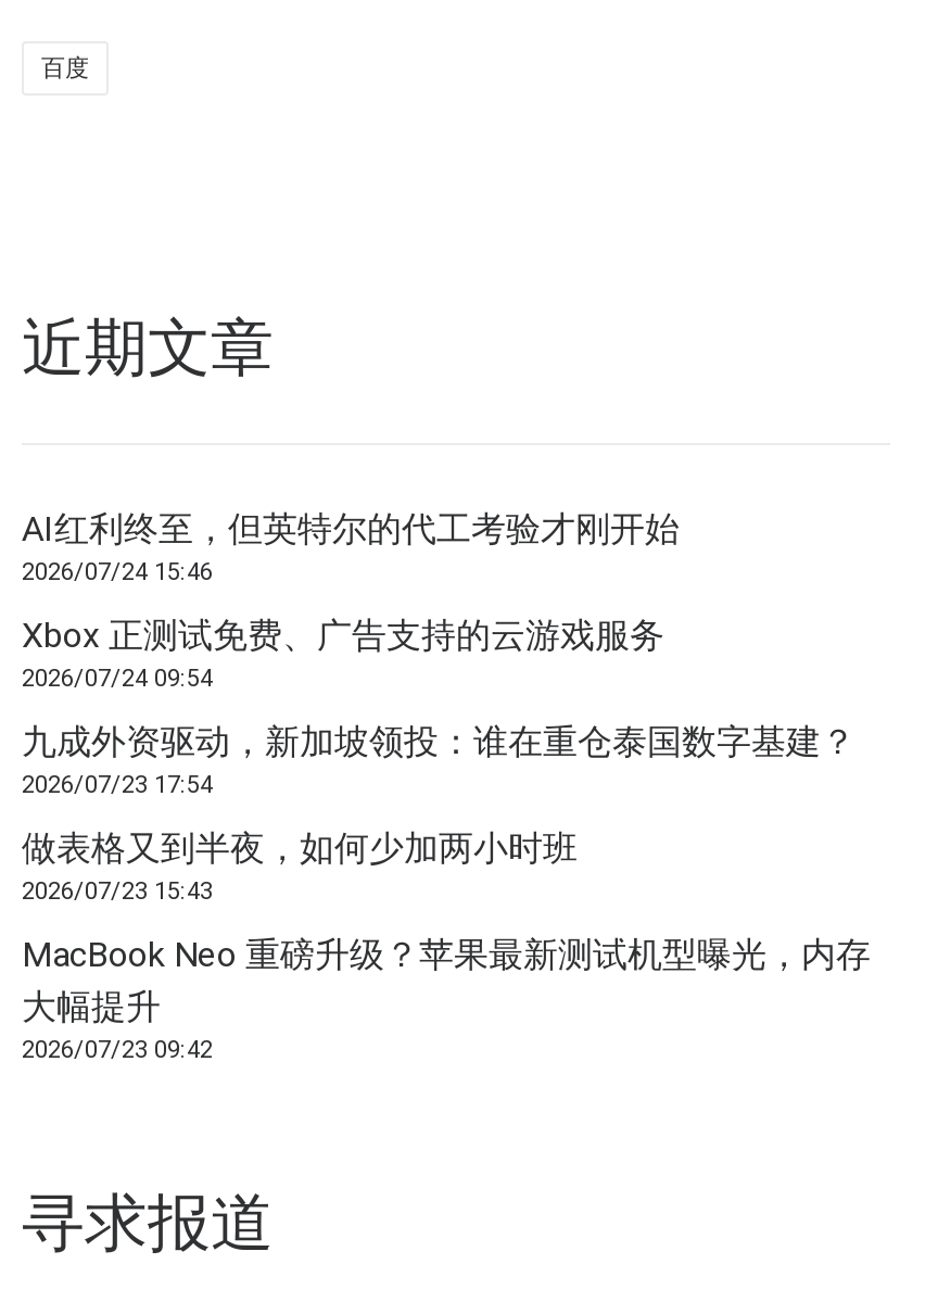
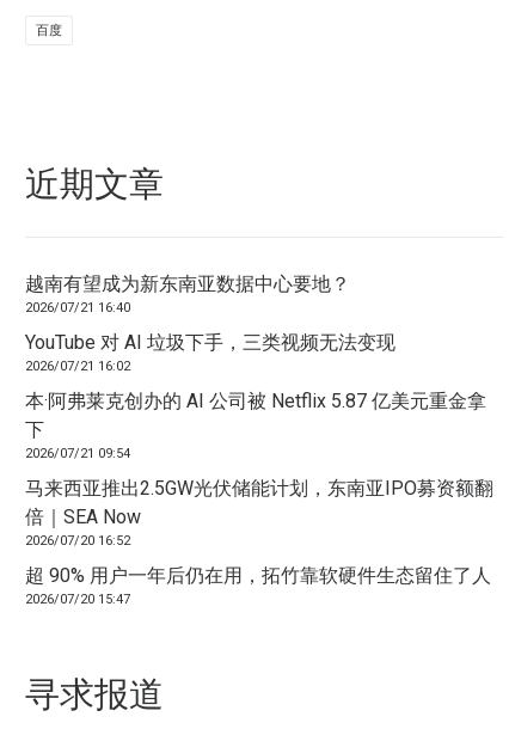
- AI红利终至，但英特尔的代工考验才刚开始
- 2026/07/24 15:46
+ 越南有望成为新东南亚数据中心要地？
+ 2026/07/21 16:40

- Xbox 正测试免费、广告支持的云游戏服务
- 2026/07/24 09:54
+ YouTube 对 AI 垃圾下手，三类视频无法变现
+ 2026/07/21 16:02

- 九成外资驱动，新加坡领投：谁在重仓泰国数字基建？
- 2026/07/23 17:54
+ 本·阿弗莱克创办的 AI 公司被 Netflix 5.87 亿美元重金拿
+ 下
+ 2026/07/21 09:54

- 做表格又到半夜，如何少加两小时班
- 2026/07/23 15:43
+ 马来西亚推出2.5GW光伏储能计划，东南亚IPO募资额翻
+ 倍｜SEA Now
+ 2026/07/20 16:52

- MacBook Neo 重磅升级？苹果最新测试机型曝光，内存
- 大幅提升
- 2026/07/23 09:42
+ 超 90% 用户一年后仍在用，拓竹靠软硬件生态留住了人
+ 2026/07/20 15:47
